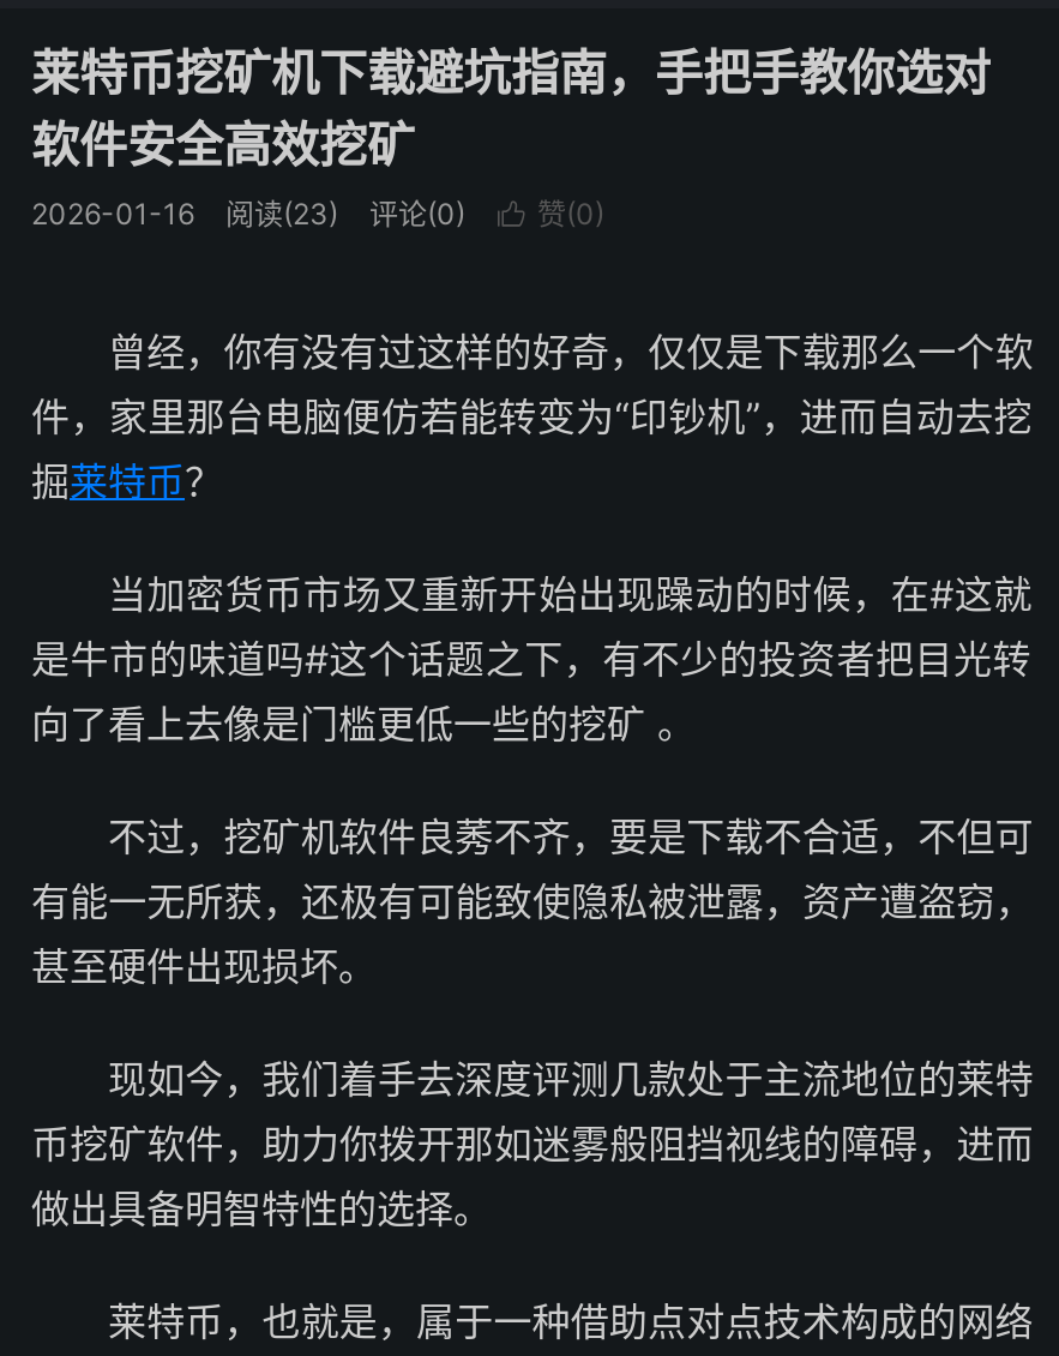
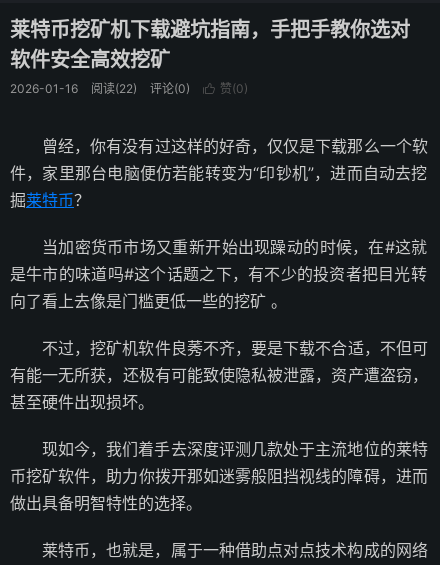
- 阅读(23)
+ 阅读(22)
